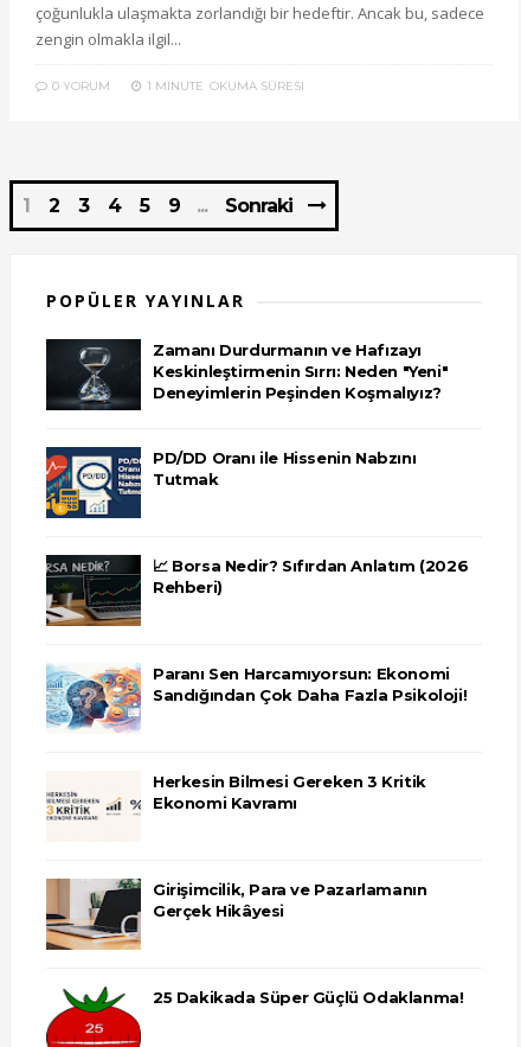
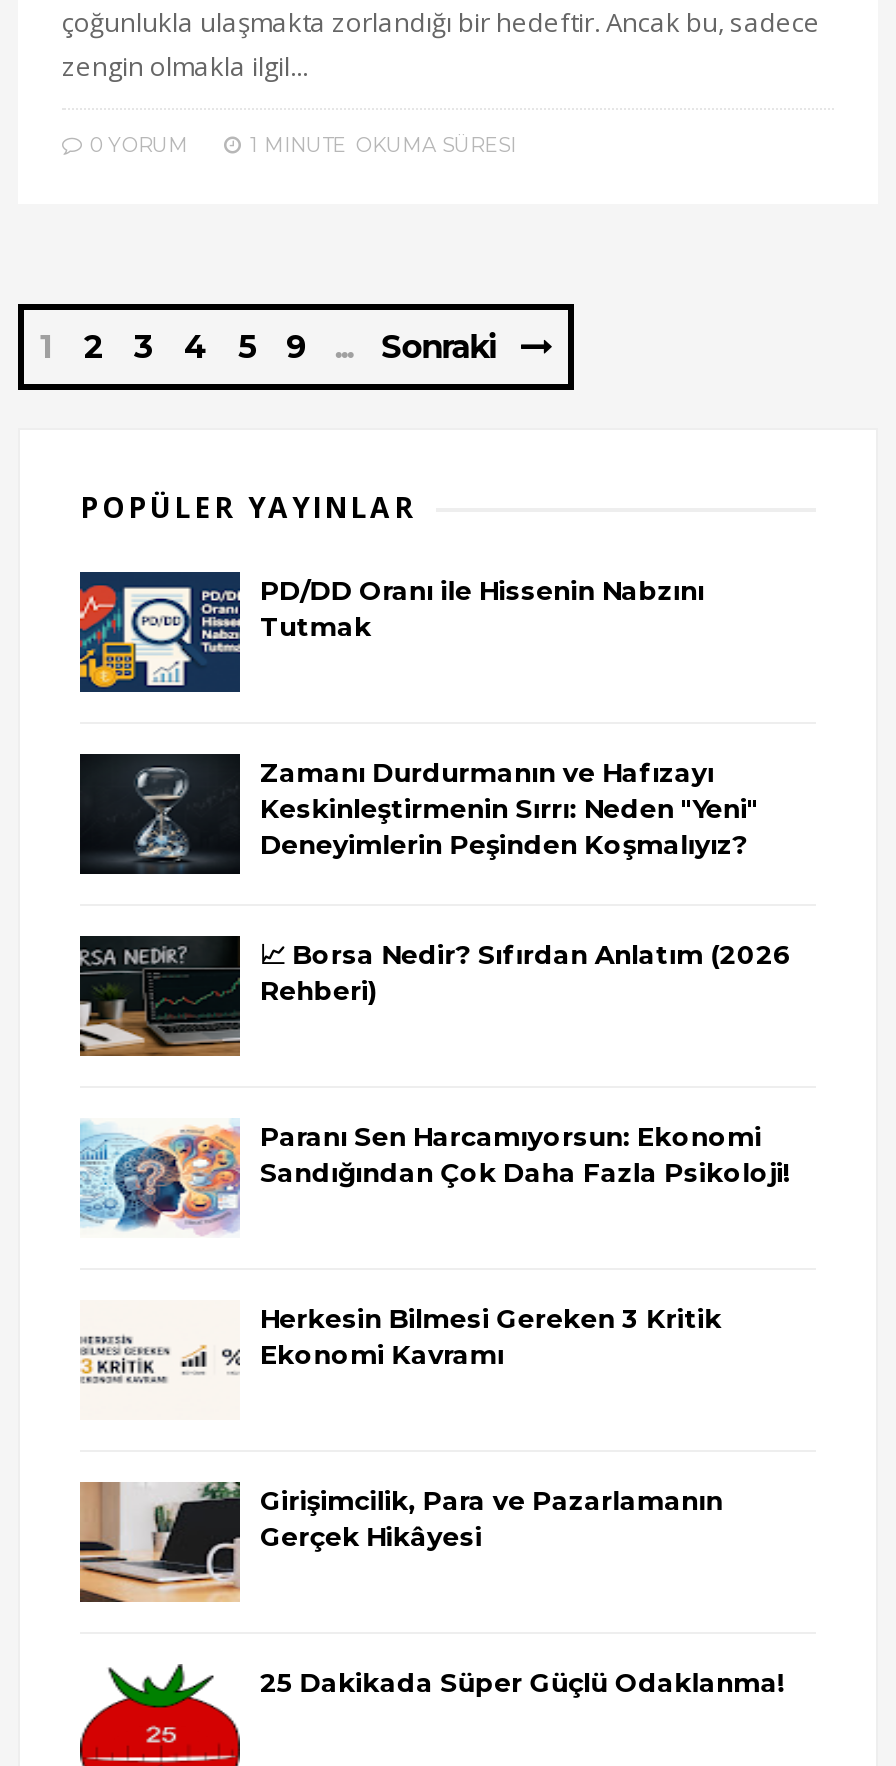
moved down: [image] | Zamanı Durdurmanın ve Hafızayı | Keskinleştirmenin Sırrı: Neden "Yeni" | Deneyimlerin Peşinden Koşmalıyız?

moved up: [image] | PD/DD Oranı ile Hissenin Nabzını | Tutmak
